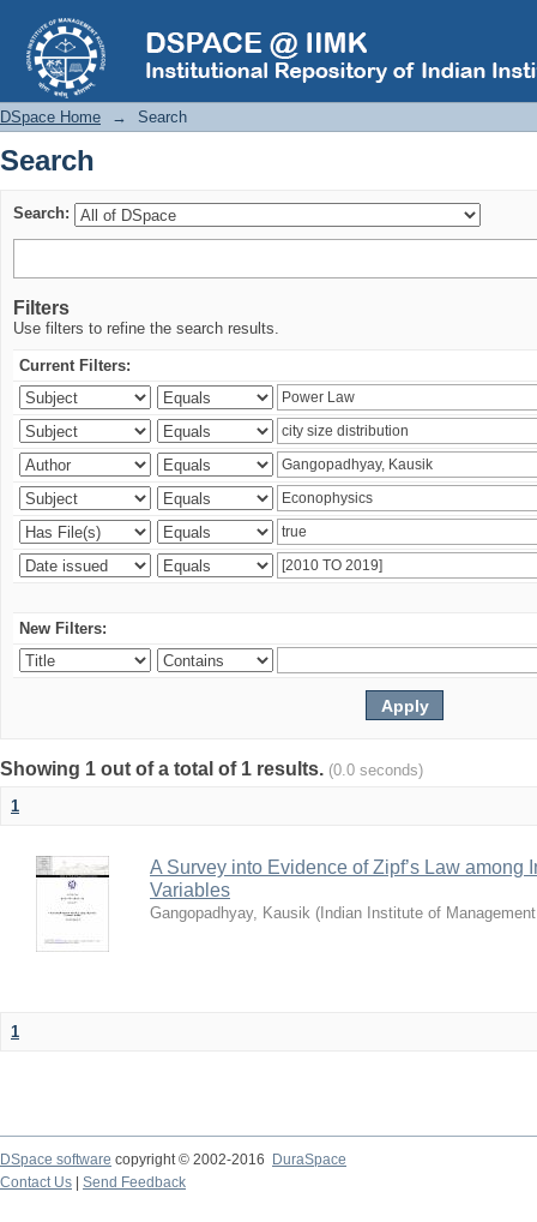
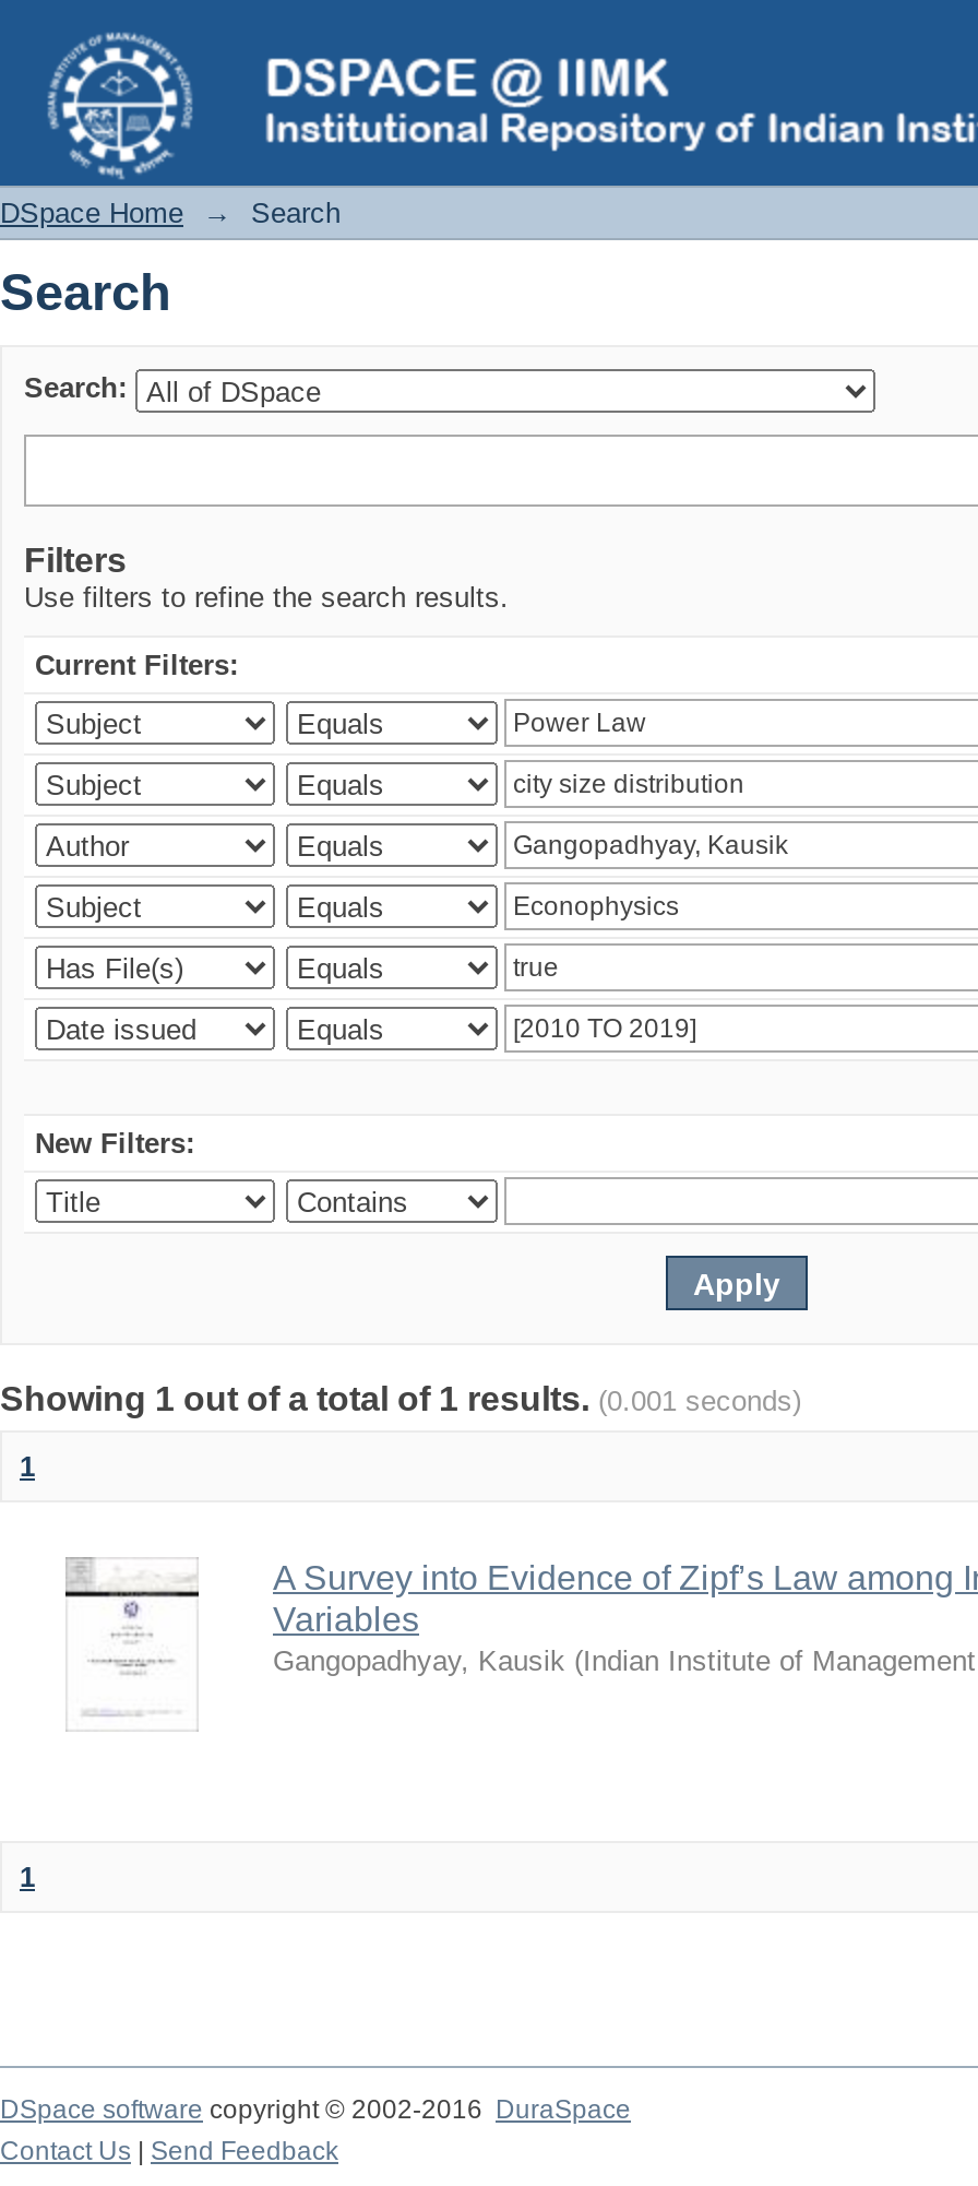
- Showing 1 out of a total of 1 results. (0.0 seconds)
+ Showing 1 out of a total of 1 results. (0.001 seconds)
